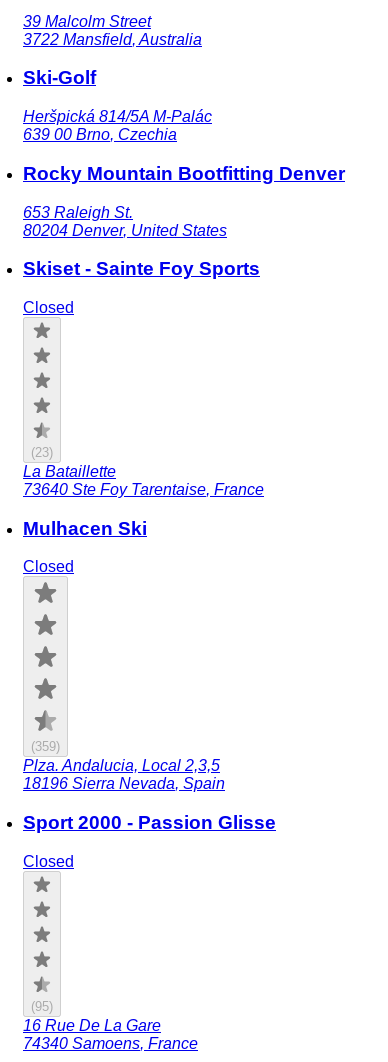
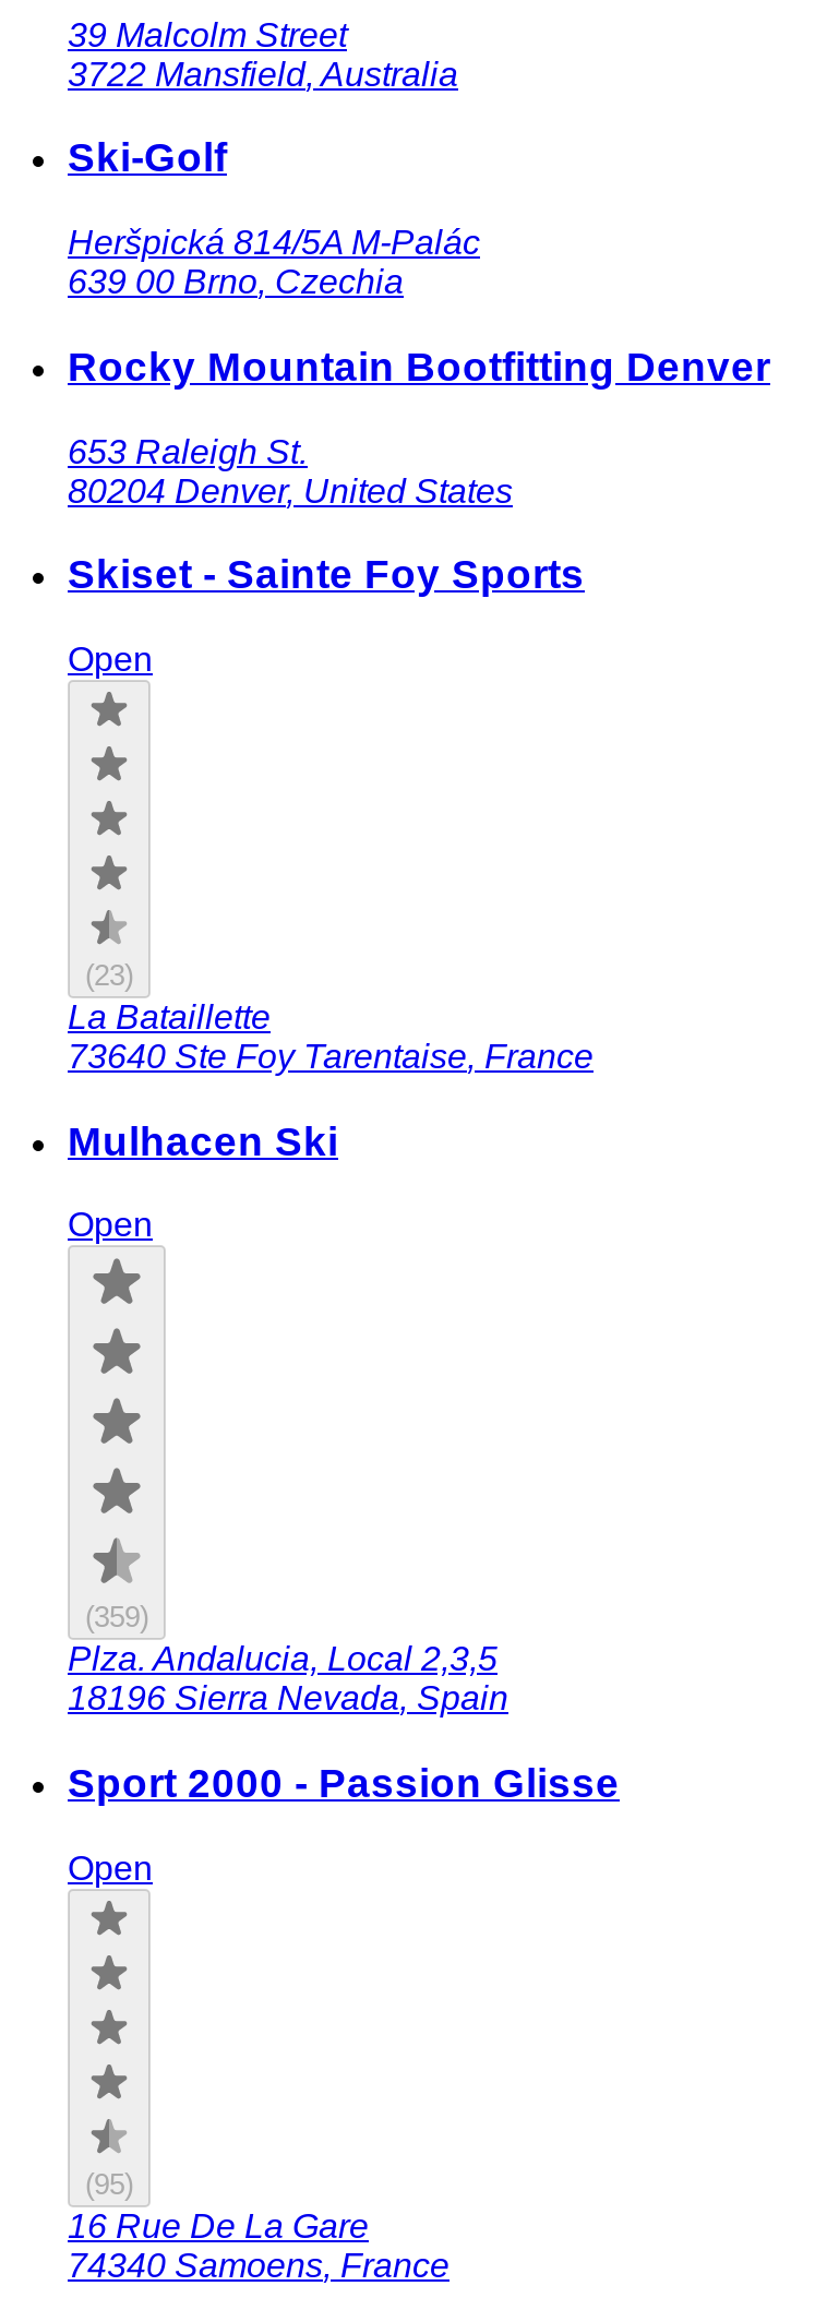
- Closed
+ Open

- Closed
+ Open

- Closed
+ Open
